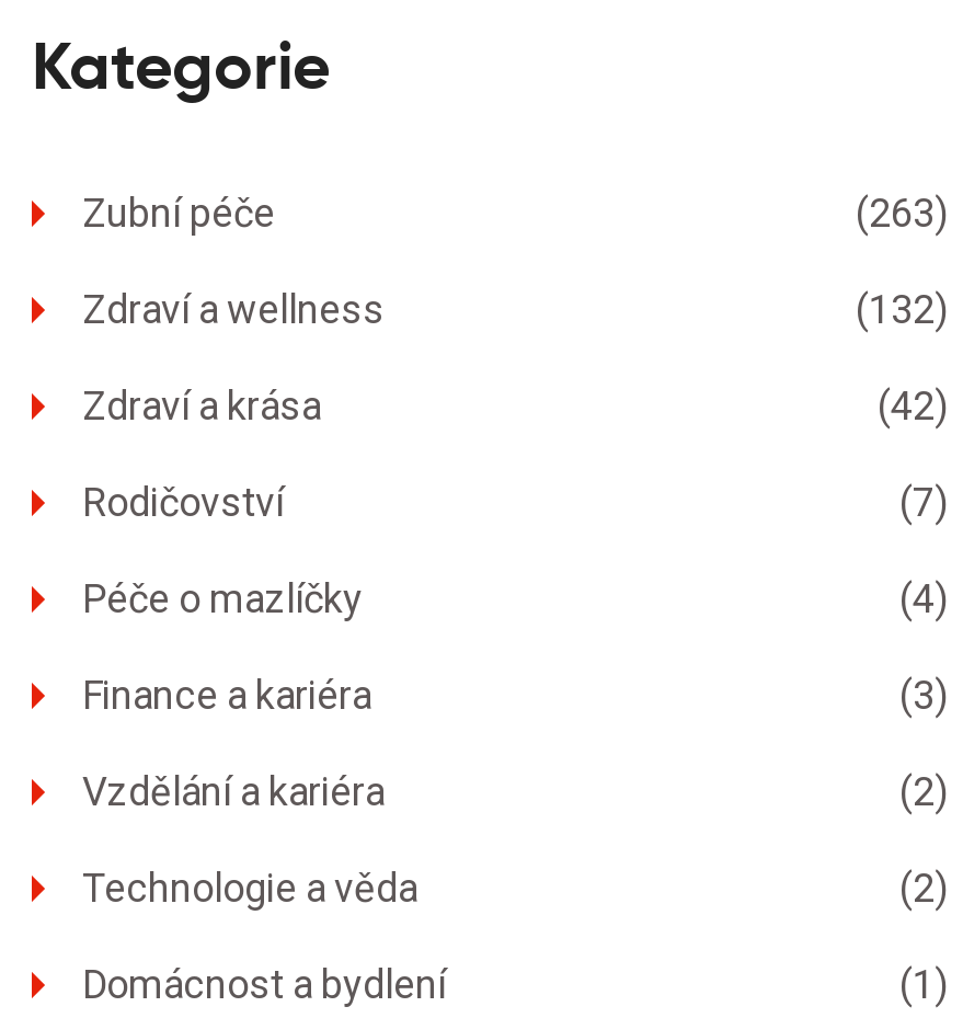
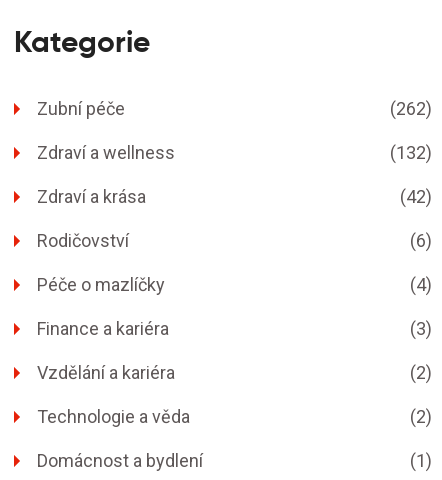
- (263)
+ (262)

- (7)
+ (6)
